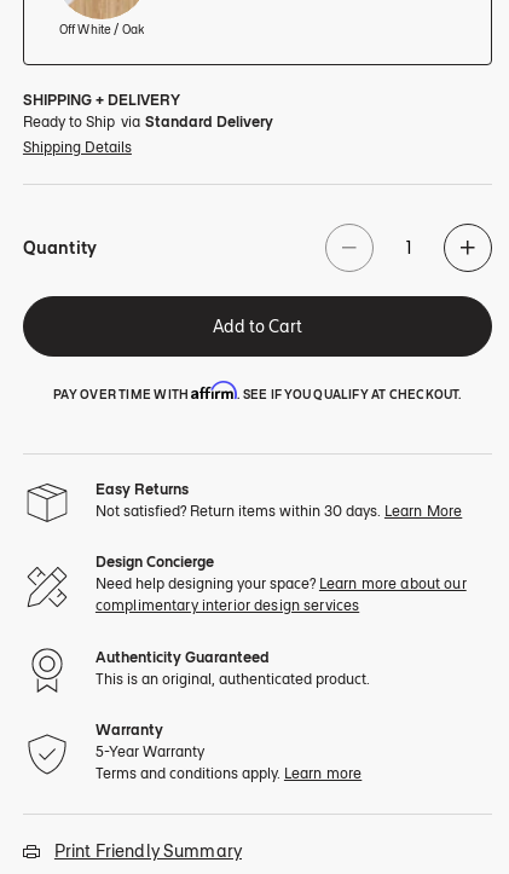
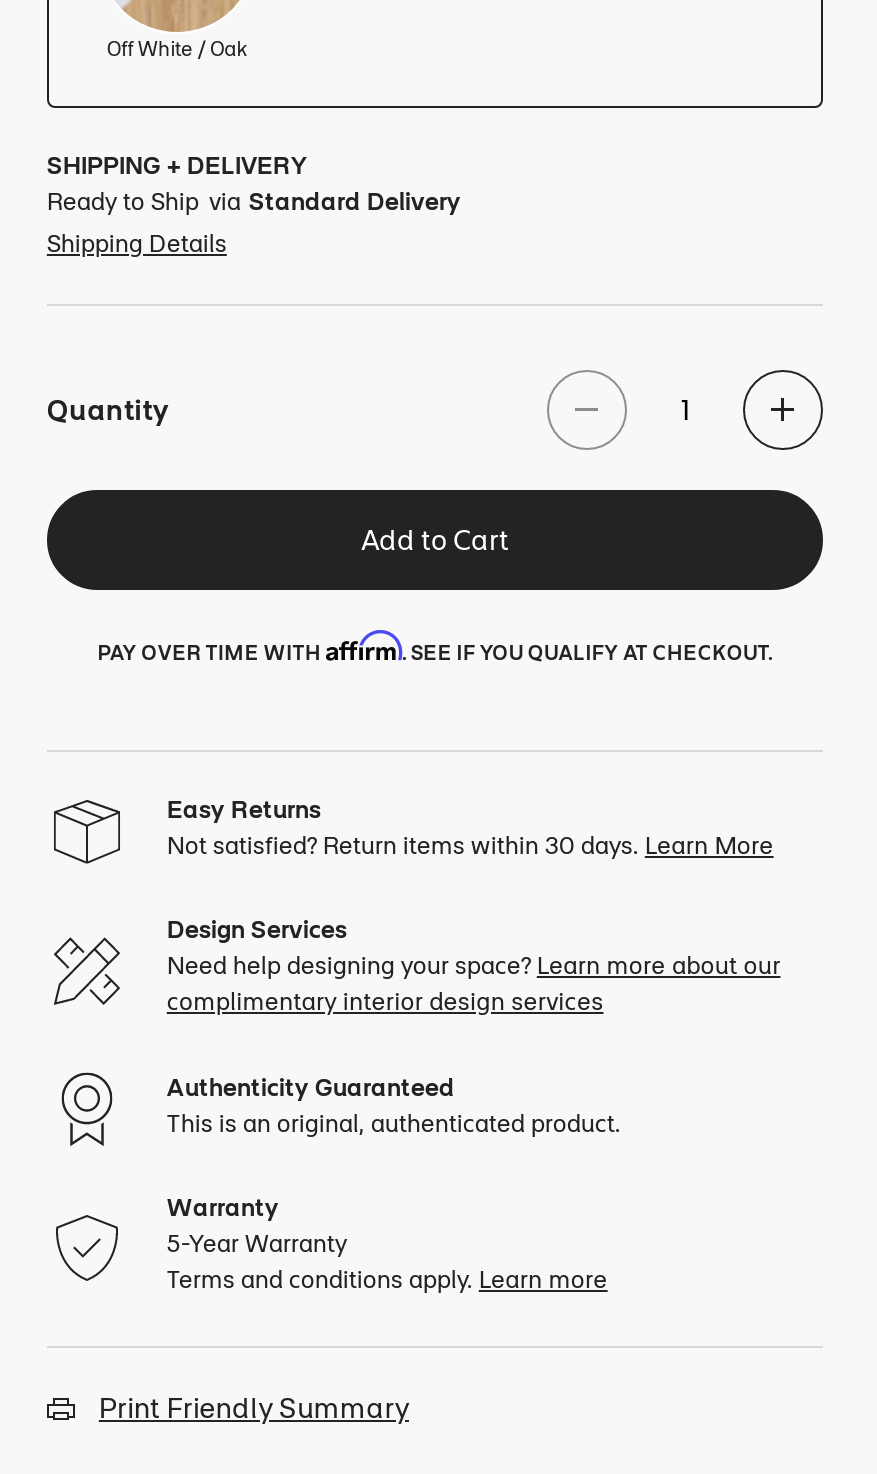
- Design Concierge
+ Design Services
